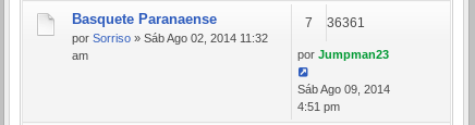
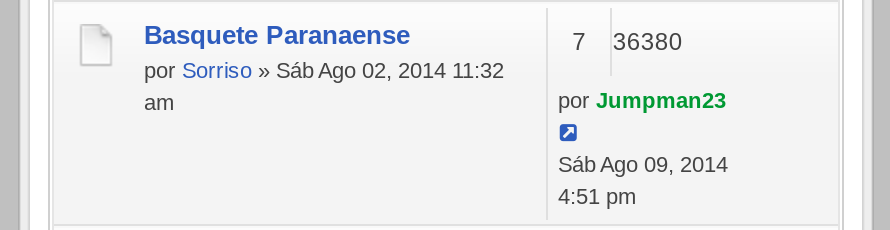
- 7 36361
+ 7 36380
